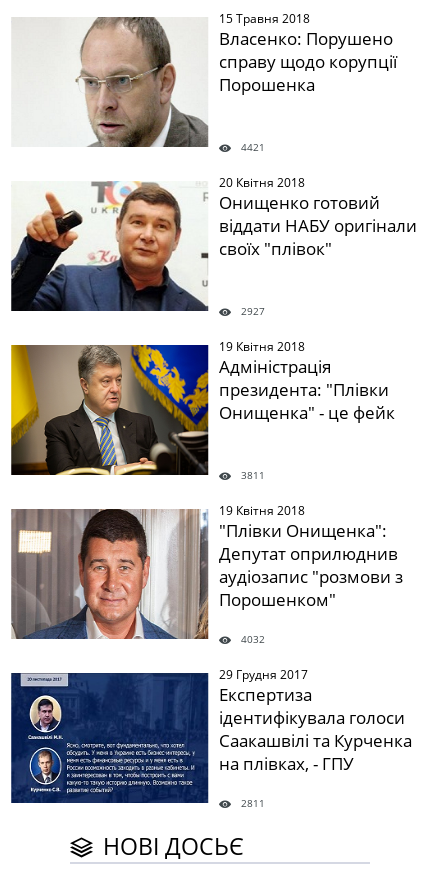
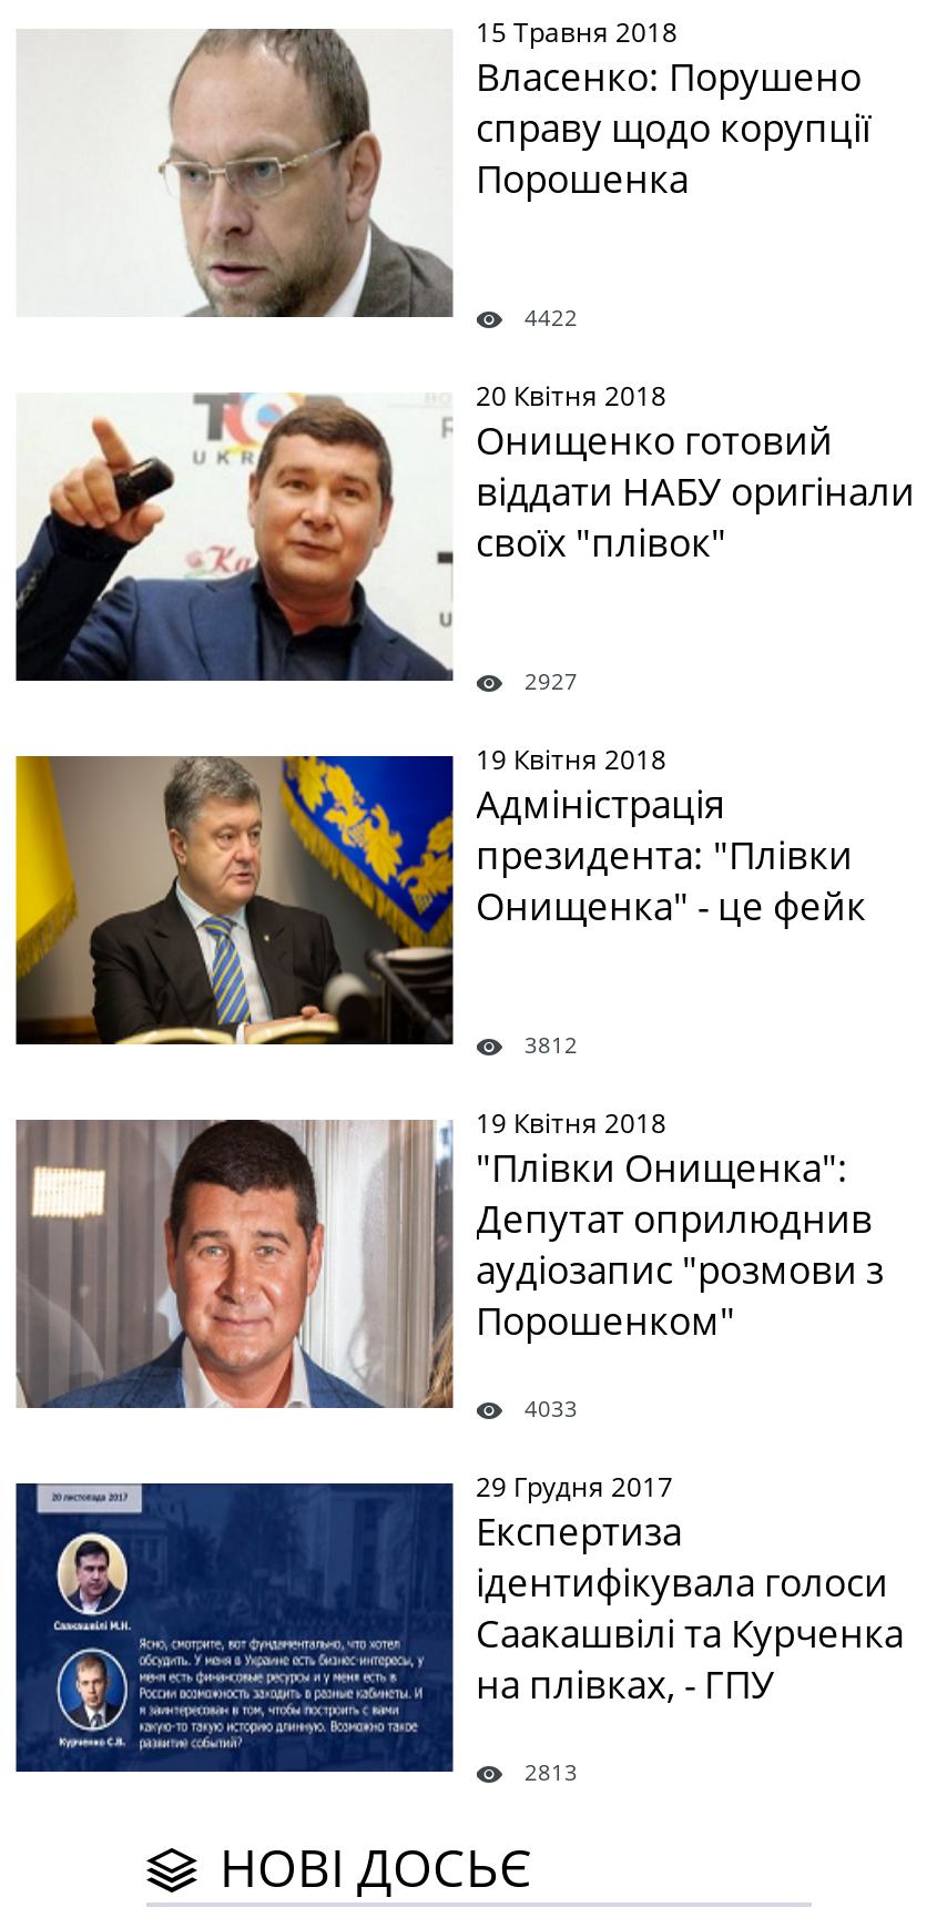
- 4421
+ 4422

- 3811
+ 3812

- 4032
+ 4033

- 2811
+ 2813
